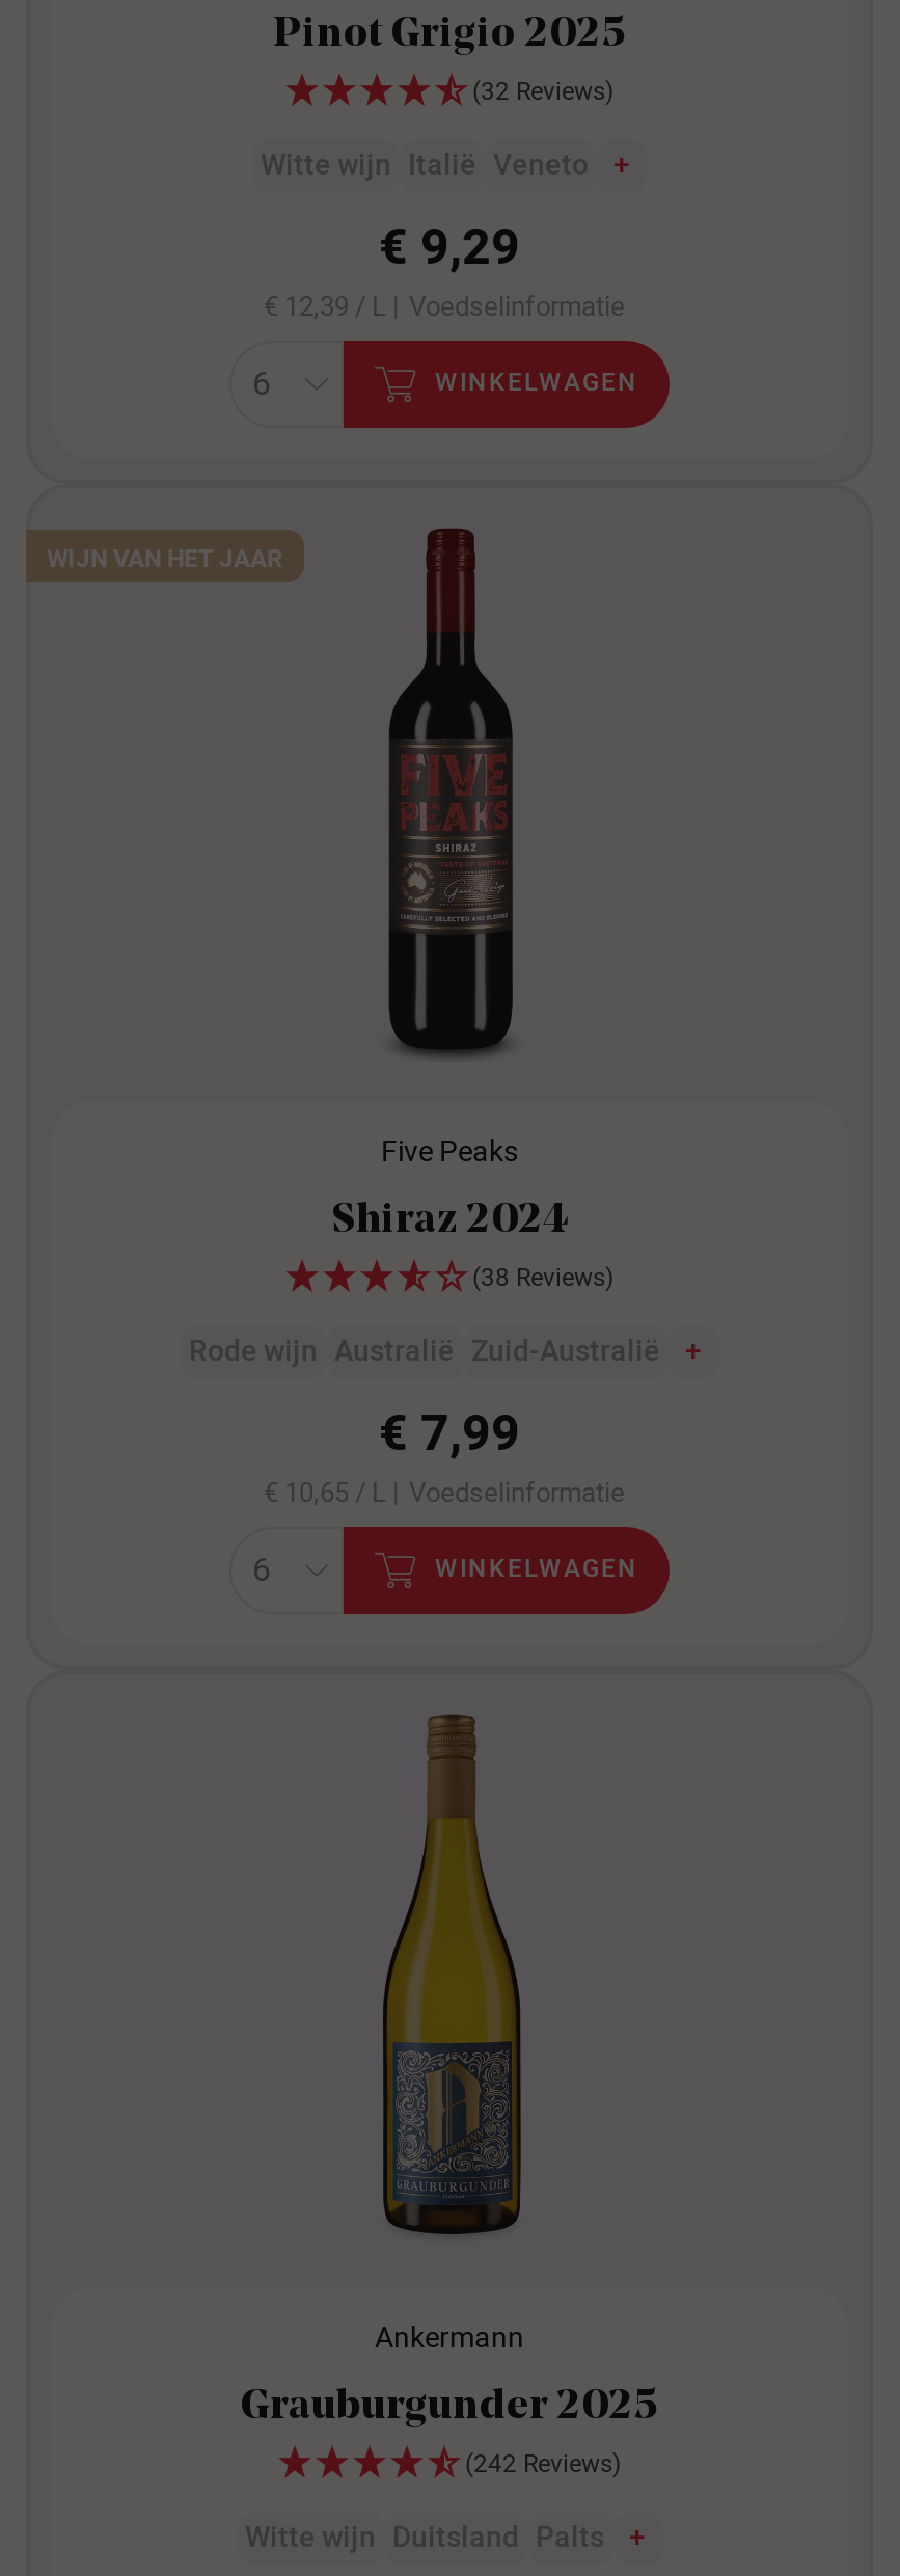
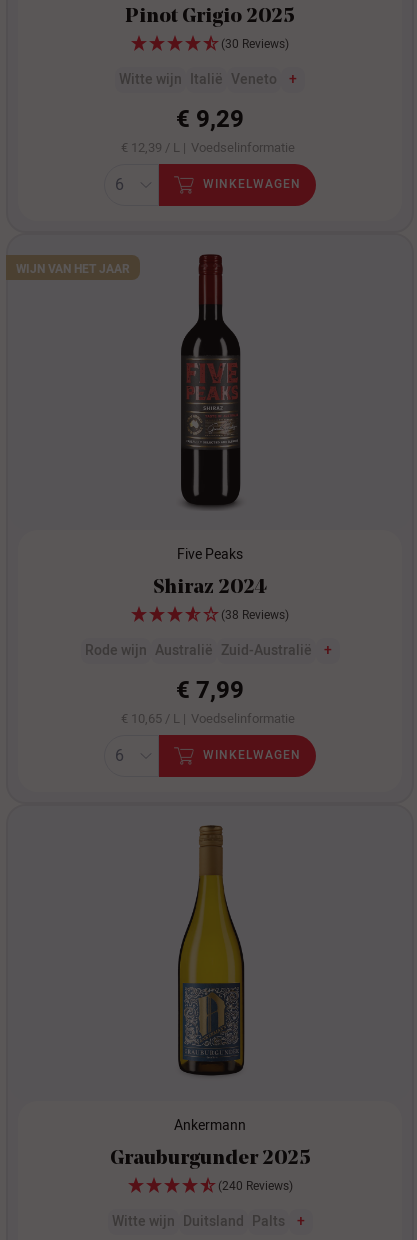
- (32 Reviews)
+ (30 Reviews)

- (242 Reviews)
+ (240 Reviews)
